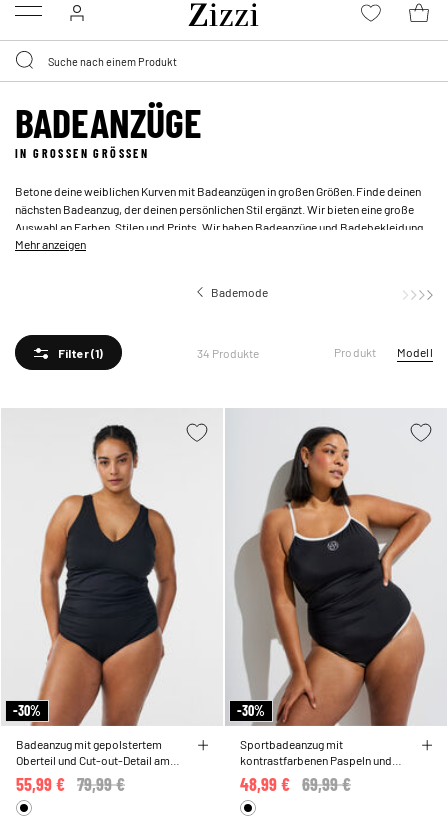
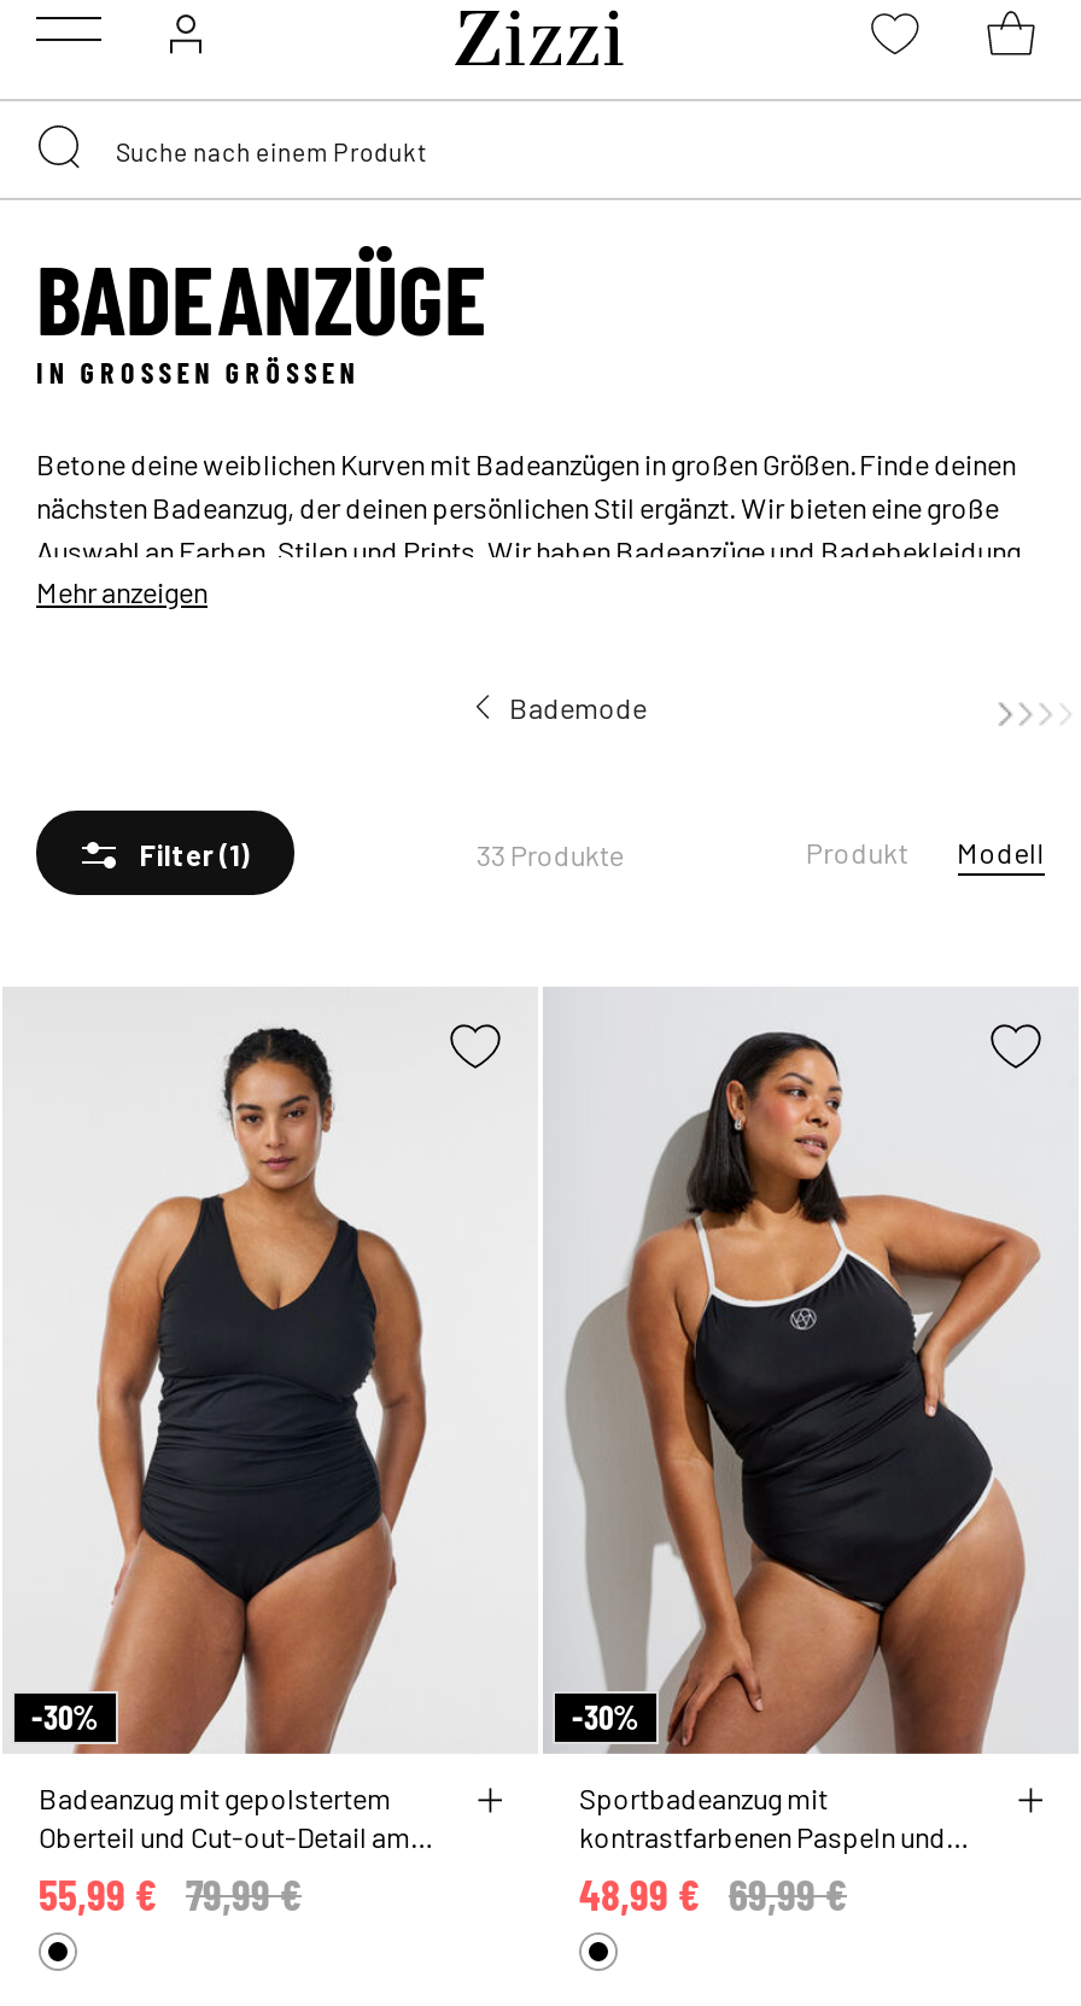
- 34 Produkte
+ 33 Produkte
